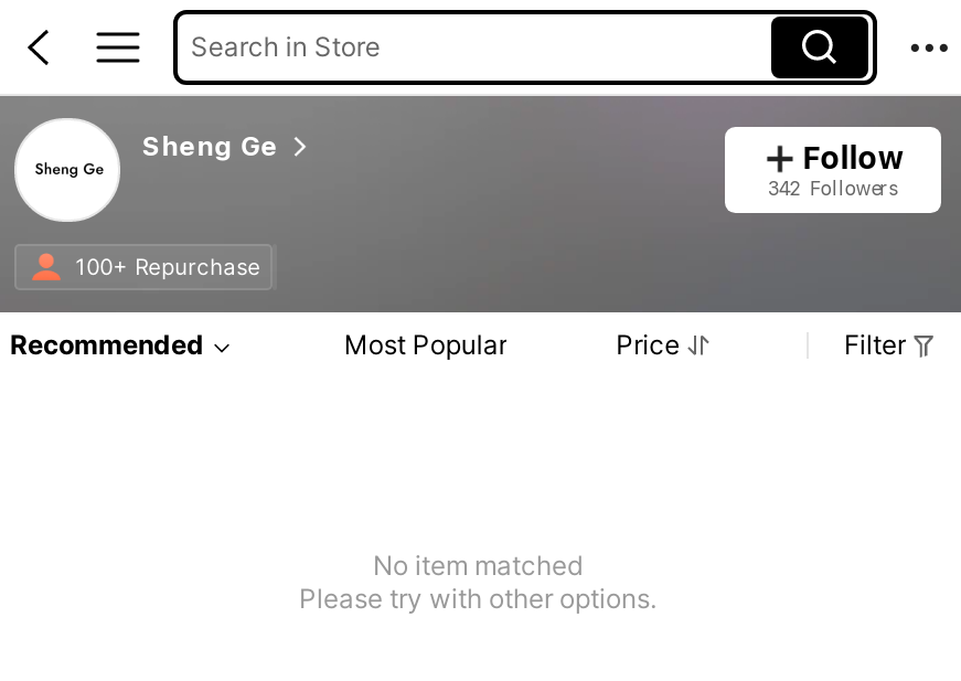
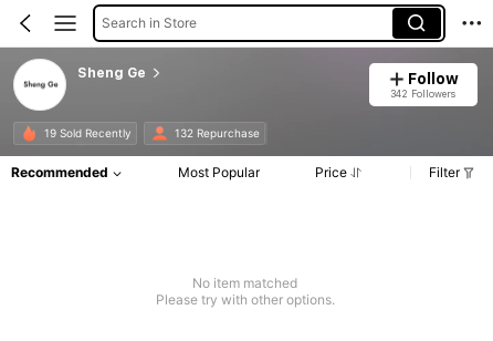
- 100+ Repurchase
+ 19 Sold Recently
+ 132 Repurchase
